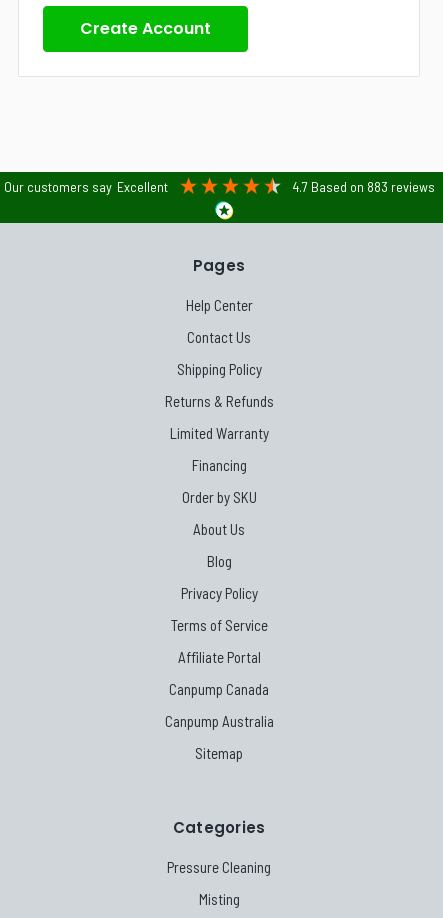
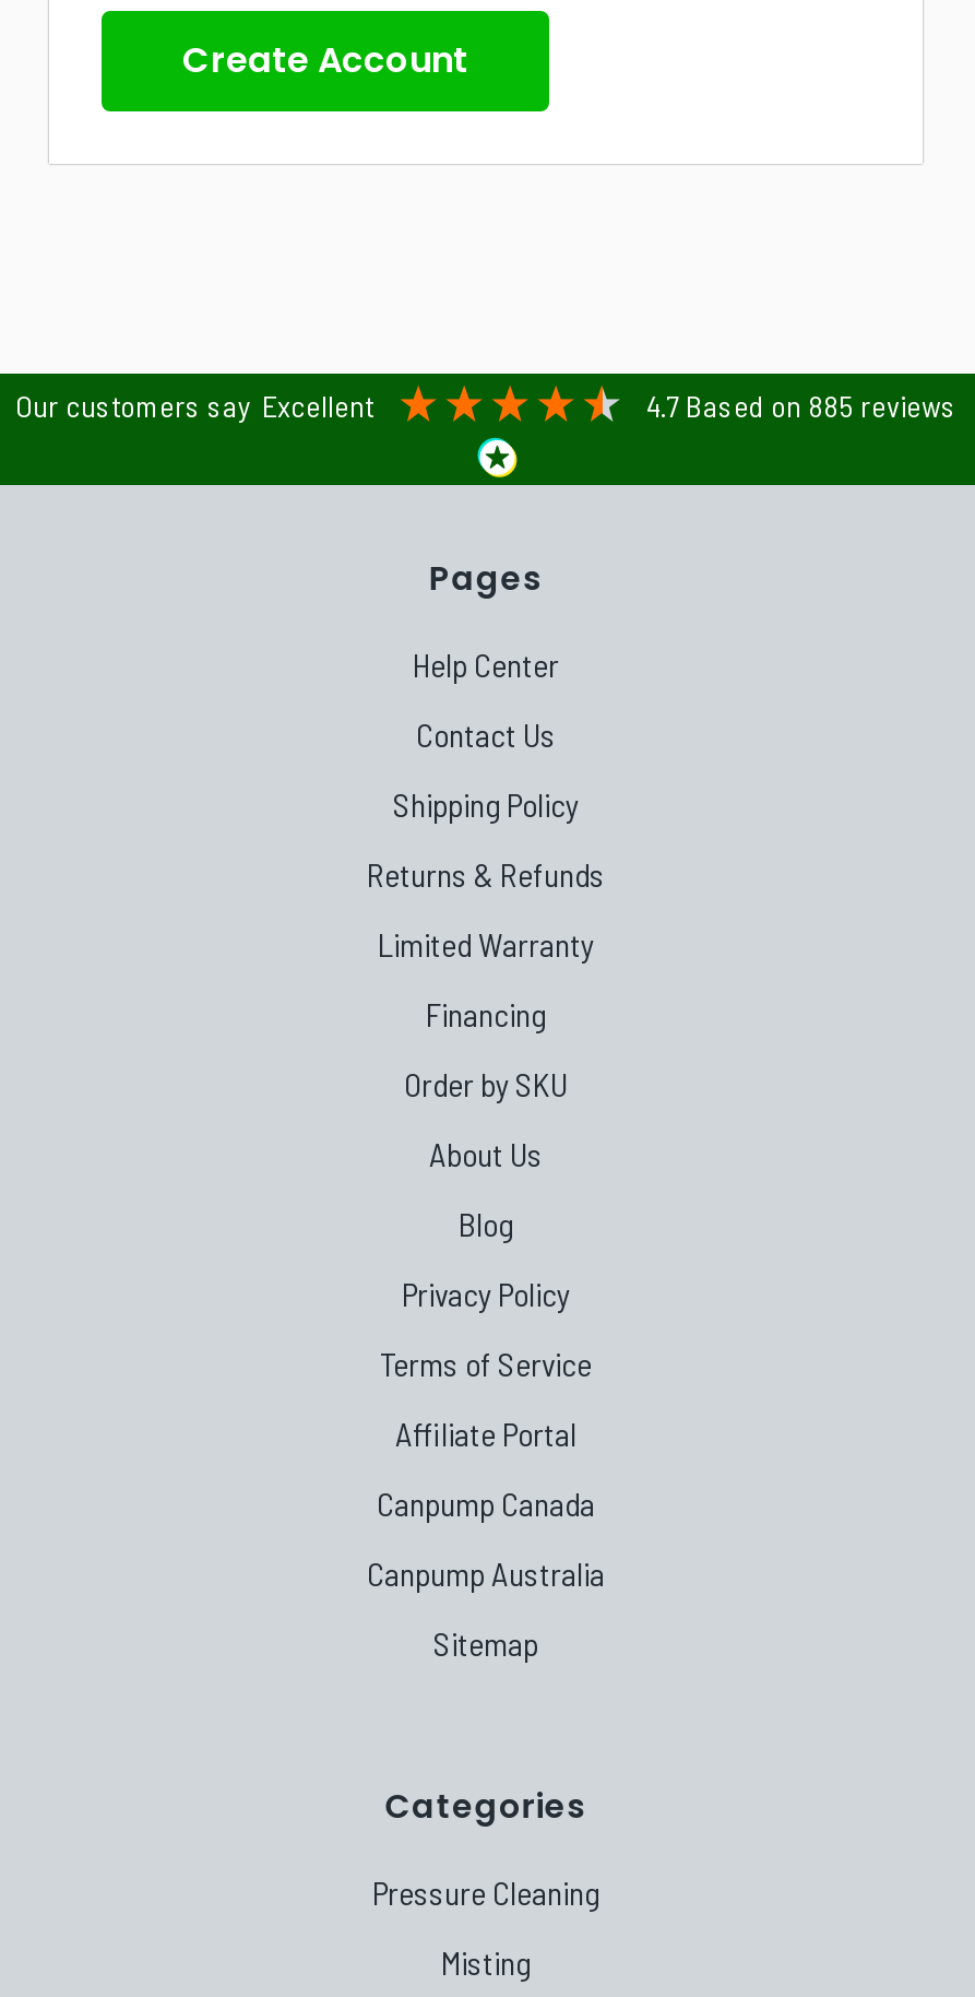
- 4.7 Based on 883 reviews
+ 4.7 Based on 885 reviews
